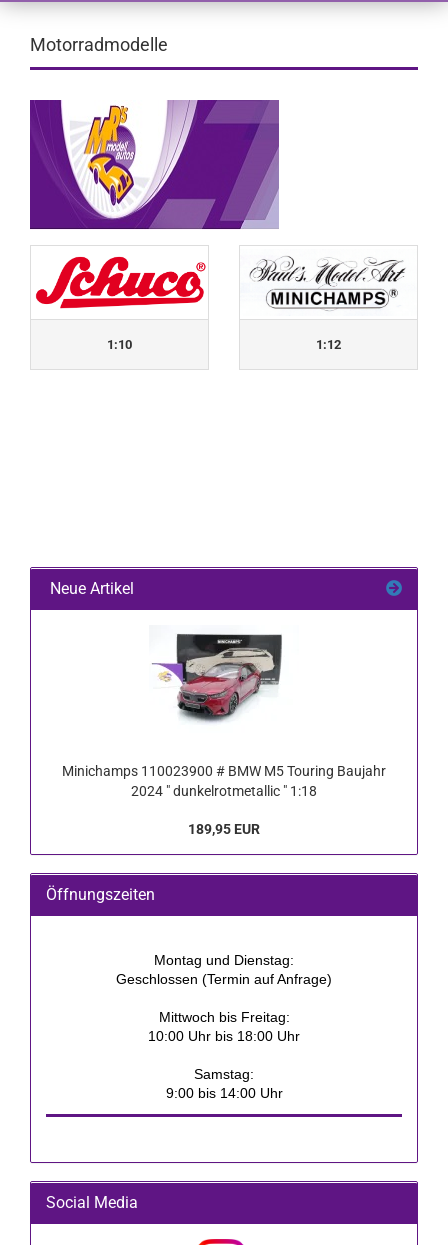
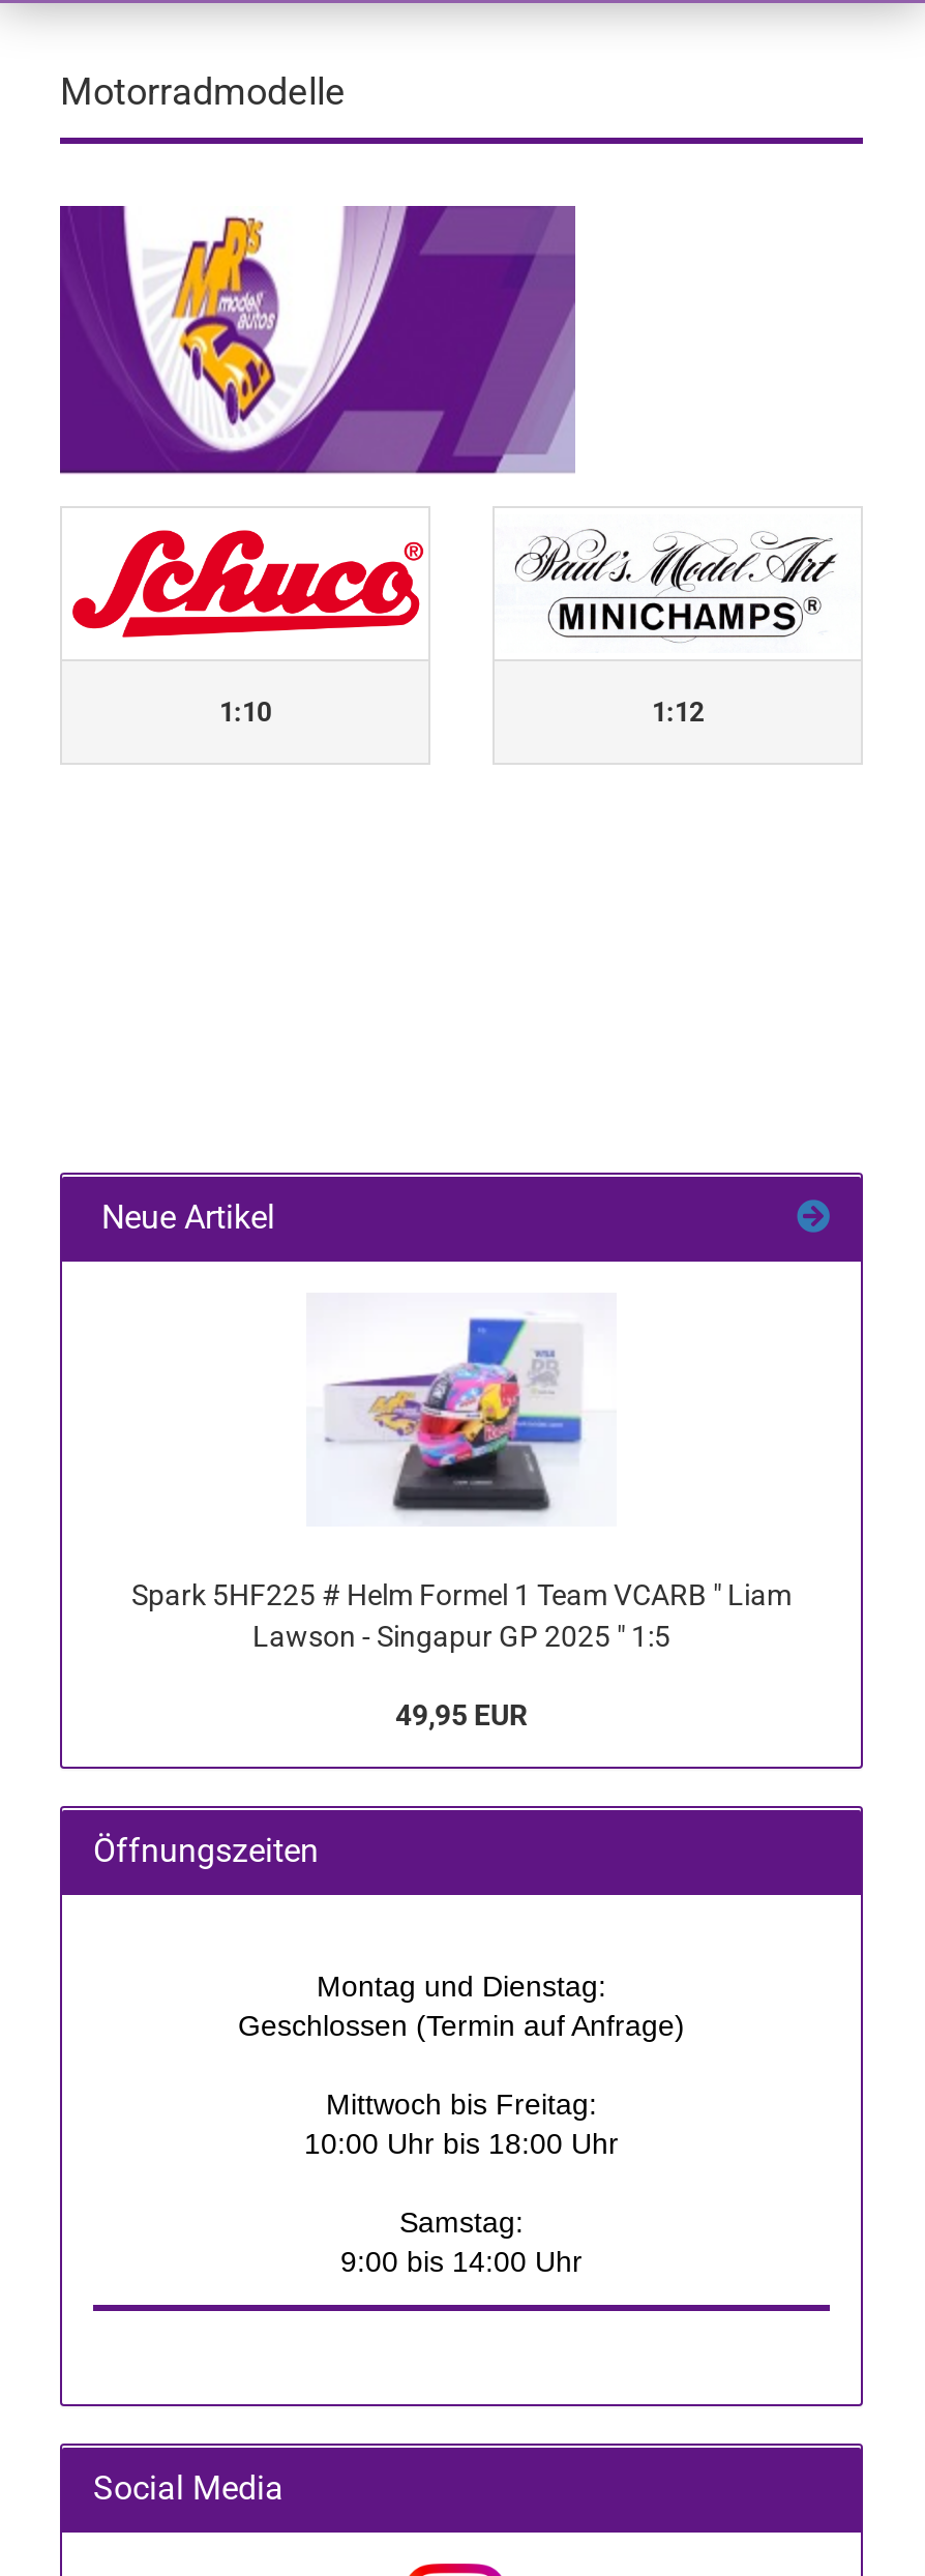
- [image]
- Minichamps 110023900 # BMW M5 Touring Baujahr
- 2024 " dunkelrotmetallic " 1:18
+ [image]
+ Spark 5HF225 # Helm Formel 1 Team VCARB " Liam
+ Lawson - Singapur GP 2025 " 1:5

- 189,95 EUR
+ 49,95 EUR
